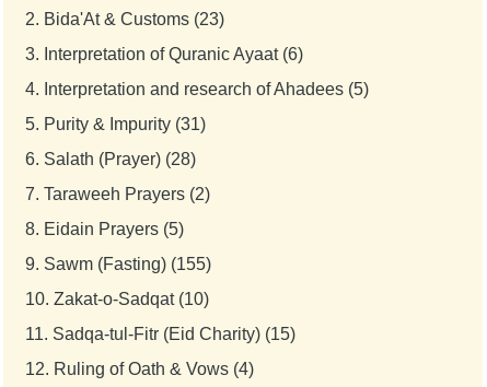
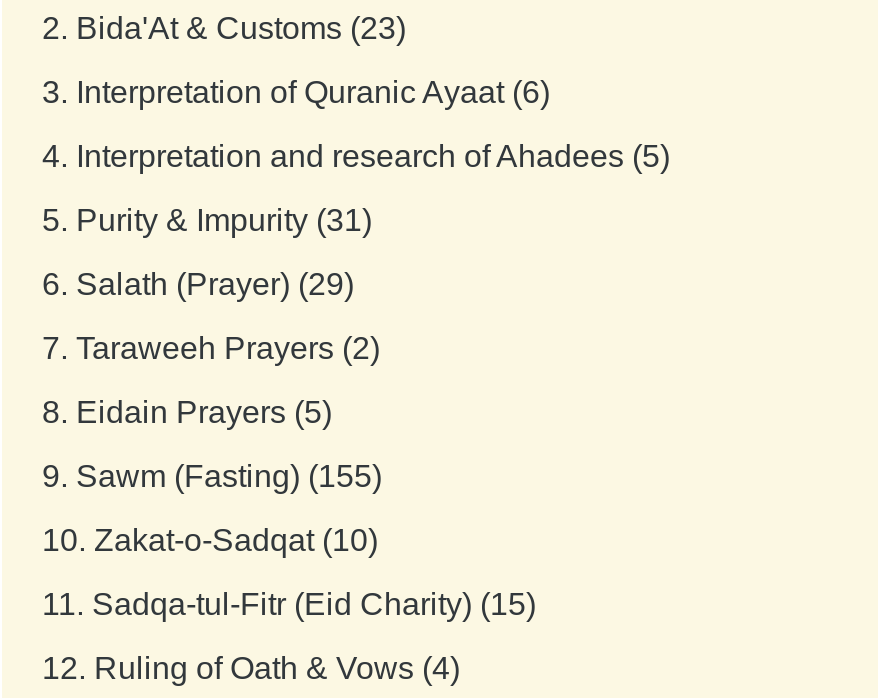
- 6. Salath (Prayer) (28)
+ 6. Salath (Prayer) (29)
